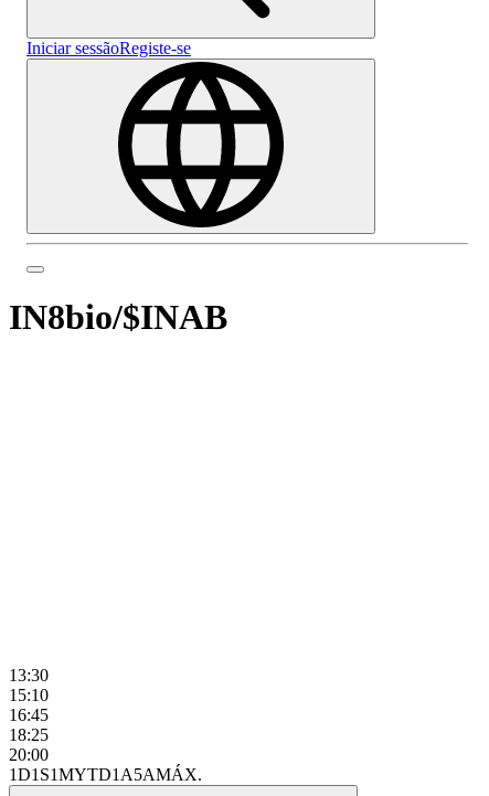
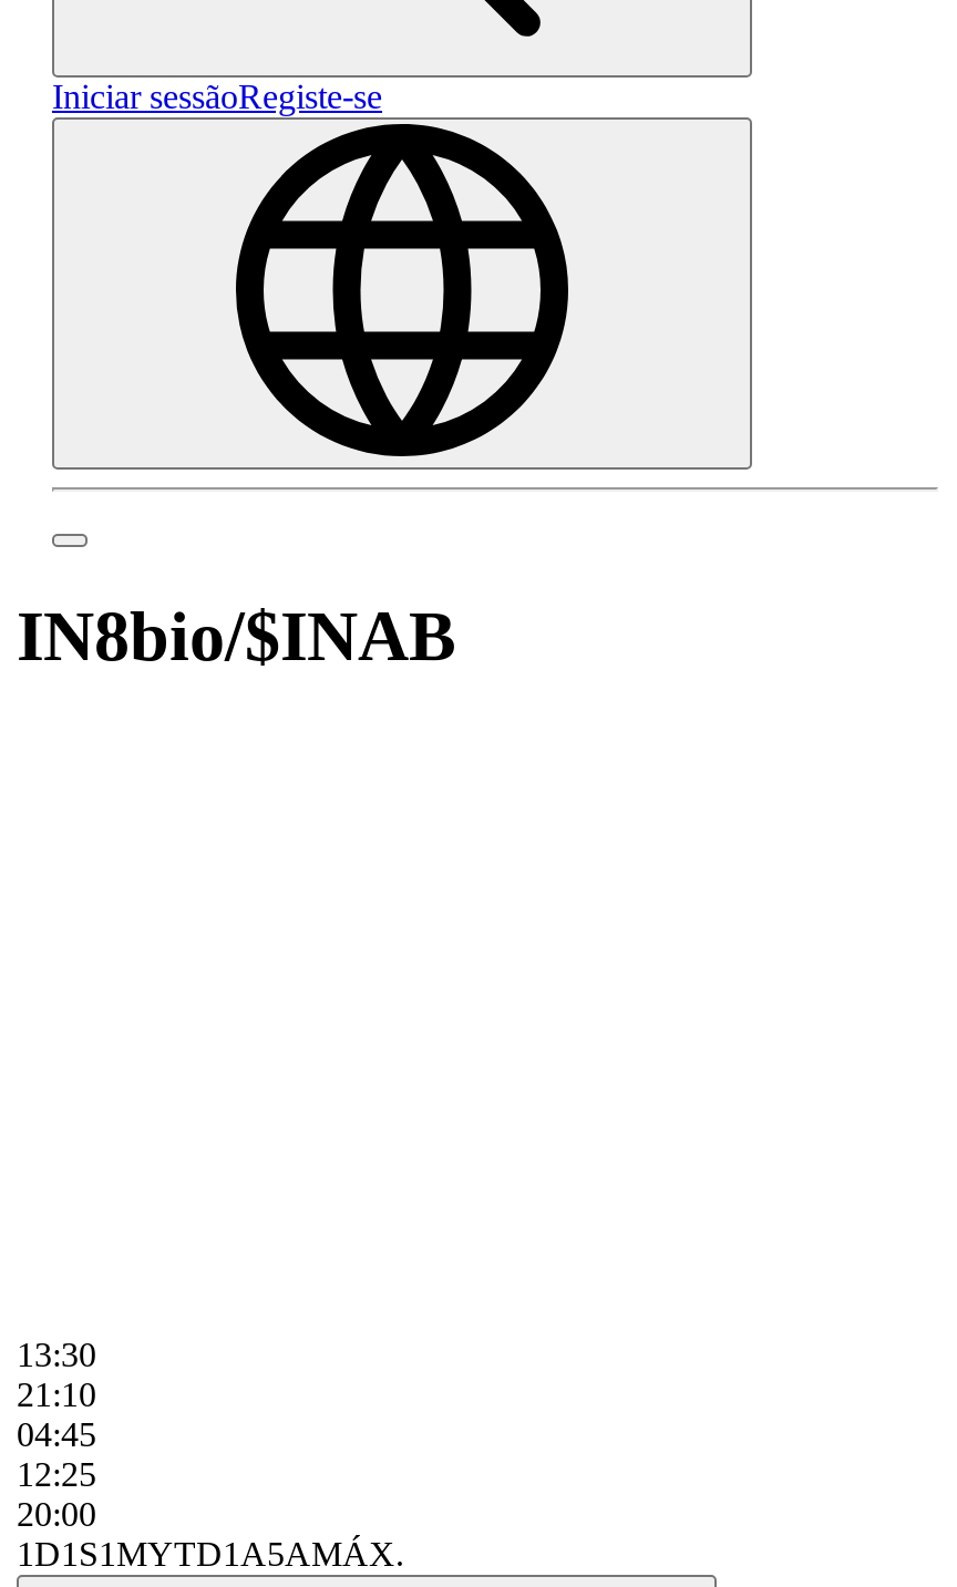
- 15:10
+ 21:10

- 16:45
+ 04:45

- 18:25
+ 12:25
